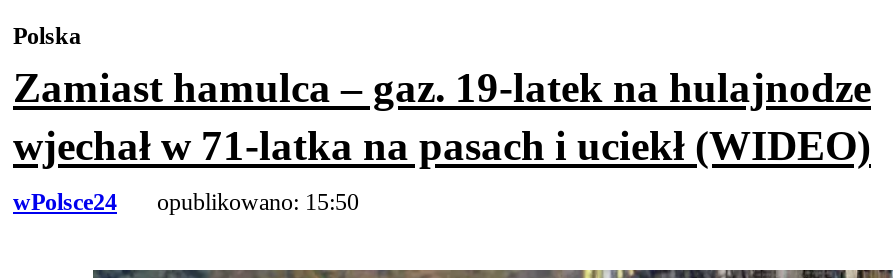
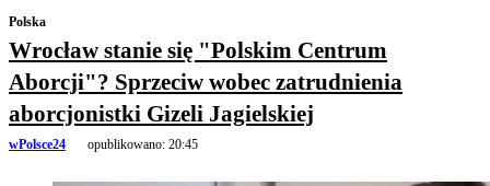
- Zamiast hamulca – gaz. 19-latek na hulajnodze
- wjechał w 71-latka na pasach i uciekł (WIDEO)
+ Wrocław stanie się "Polskim Centrum
+ Aborcji"? Sprzeciw wobec zatrudnienia
+ aborcjonistki Gizeli Jagielskiej

- opublikowano: 15:50
+ opublikowano: 20:45
